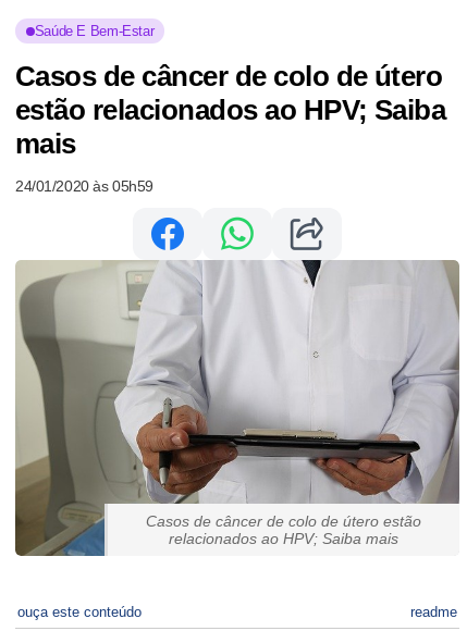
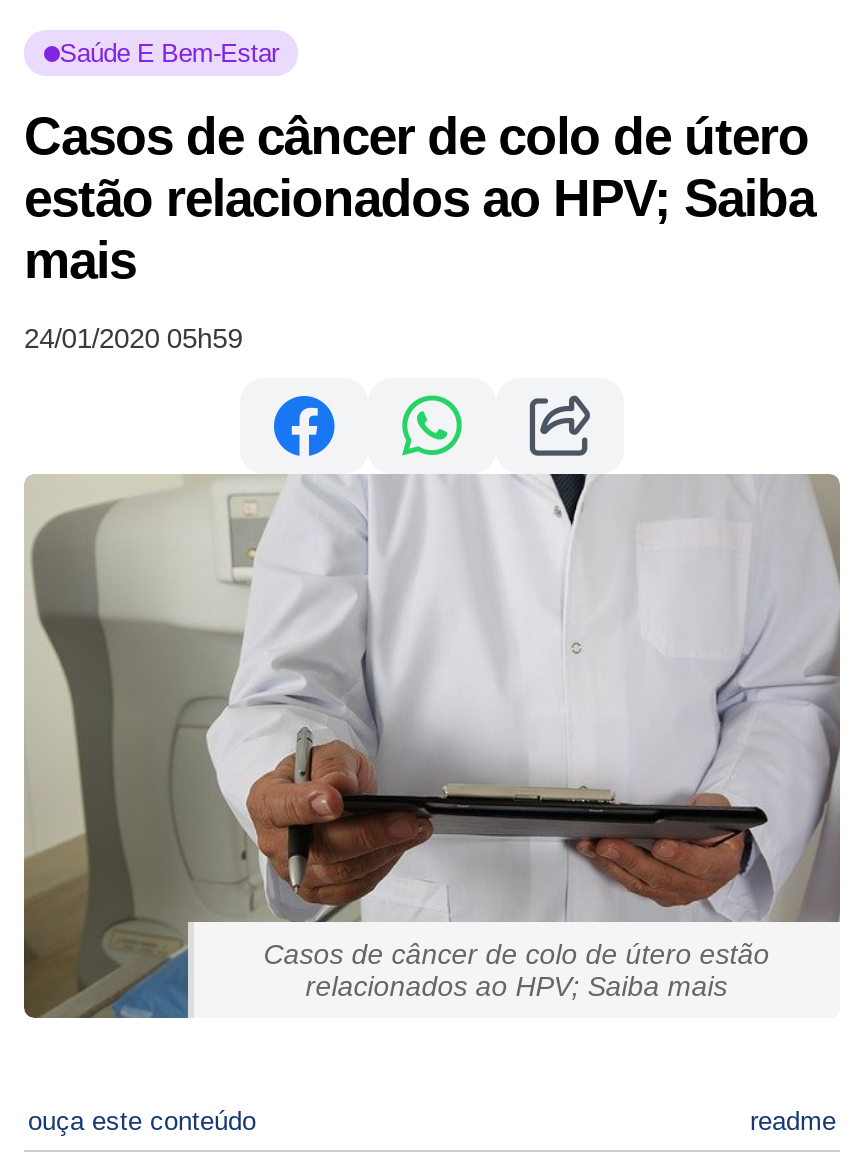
- 24/01/2020 às 05h59
+ 24/01/2020 05h59
